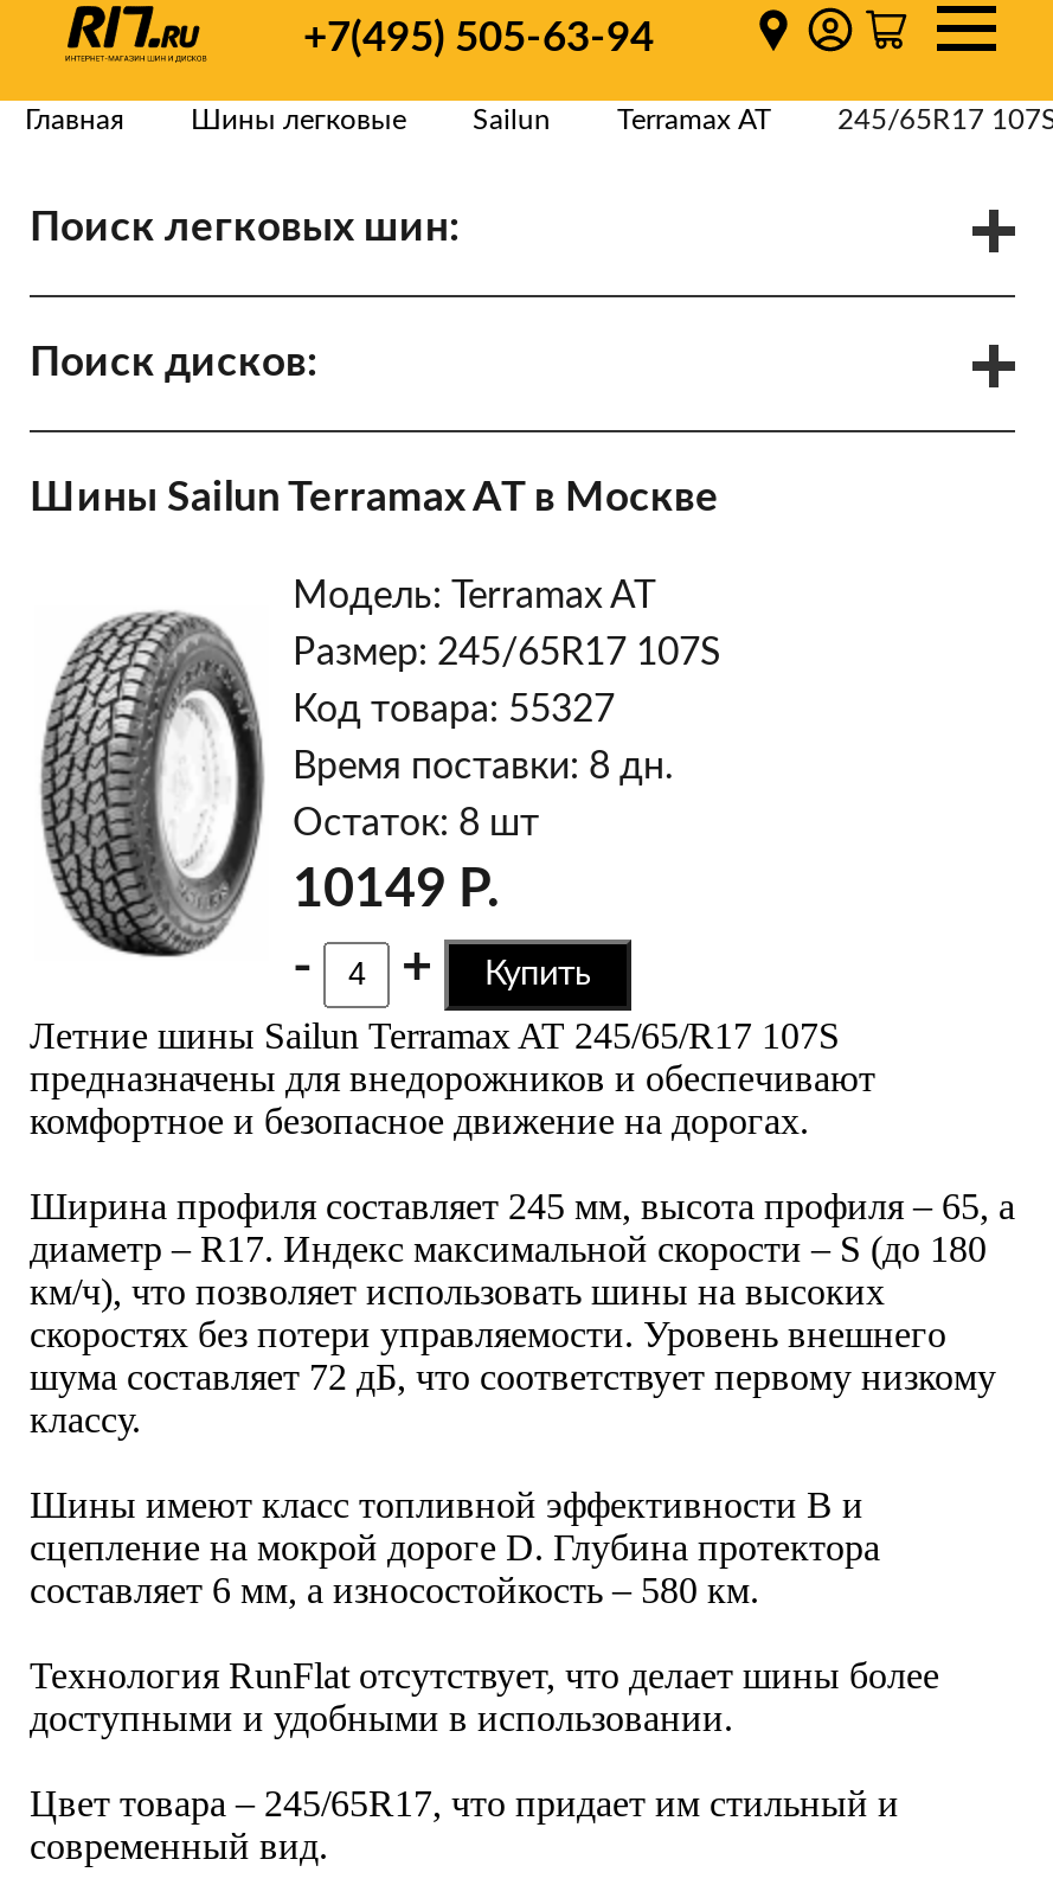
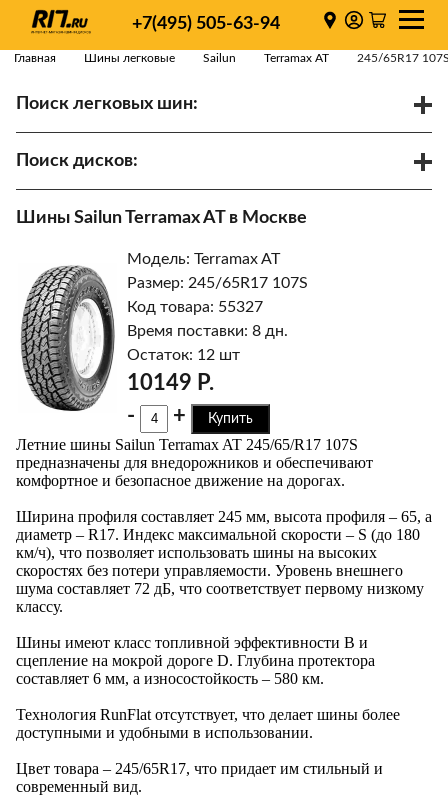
- Остаток: 8 шт
+ Остаток: 12 шт
